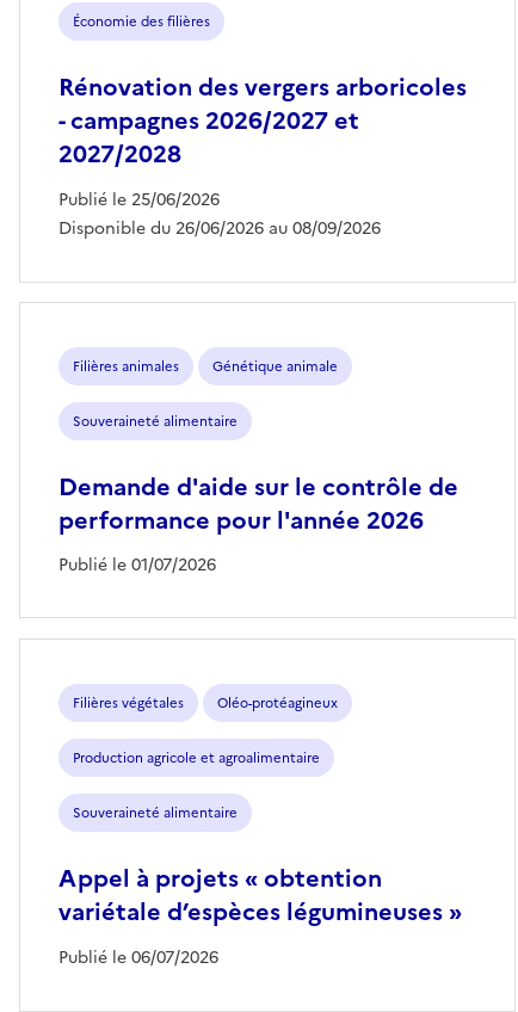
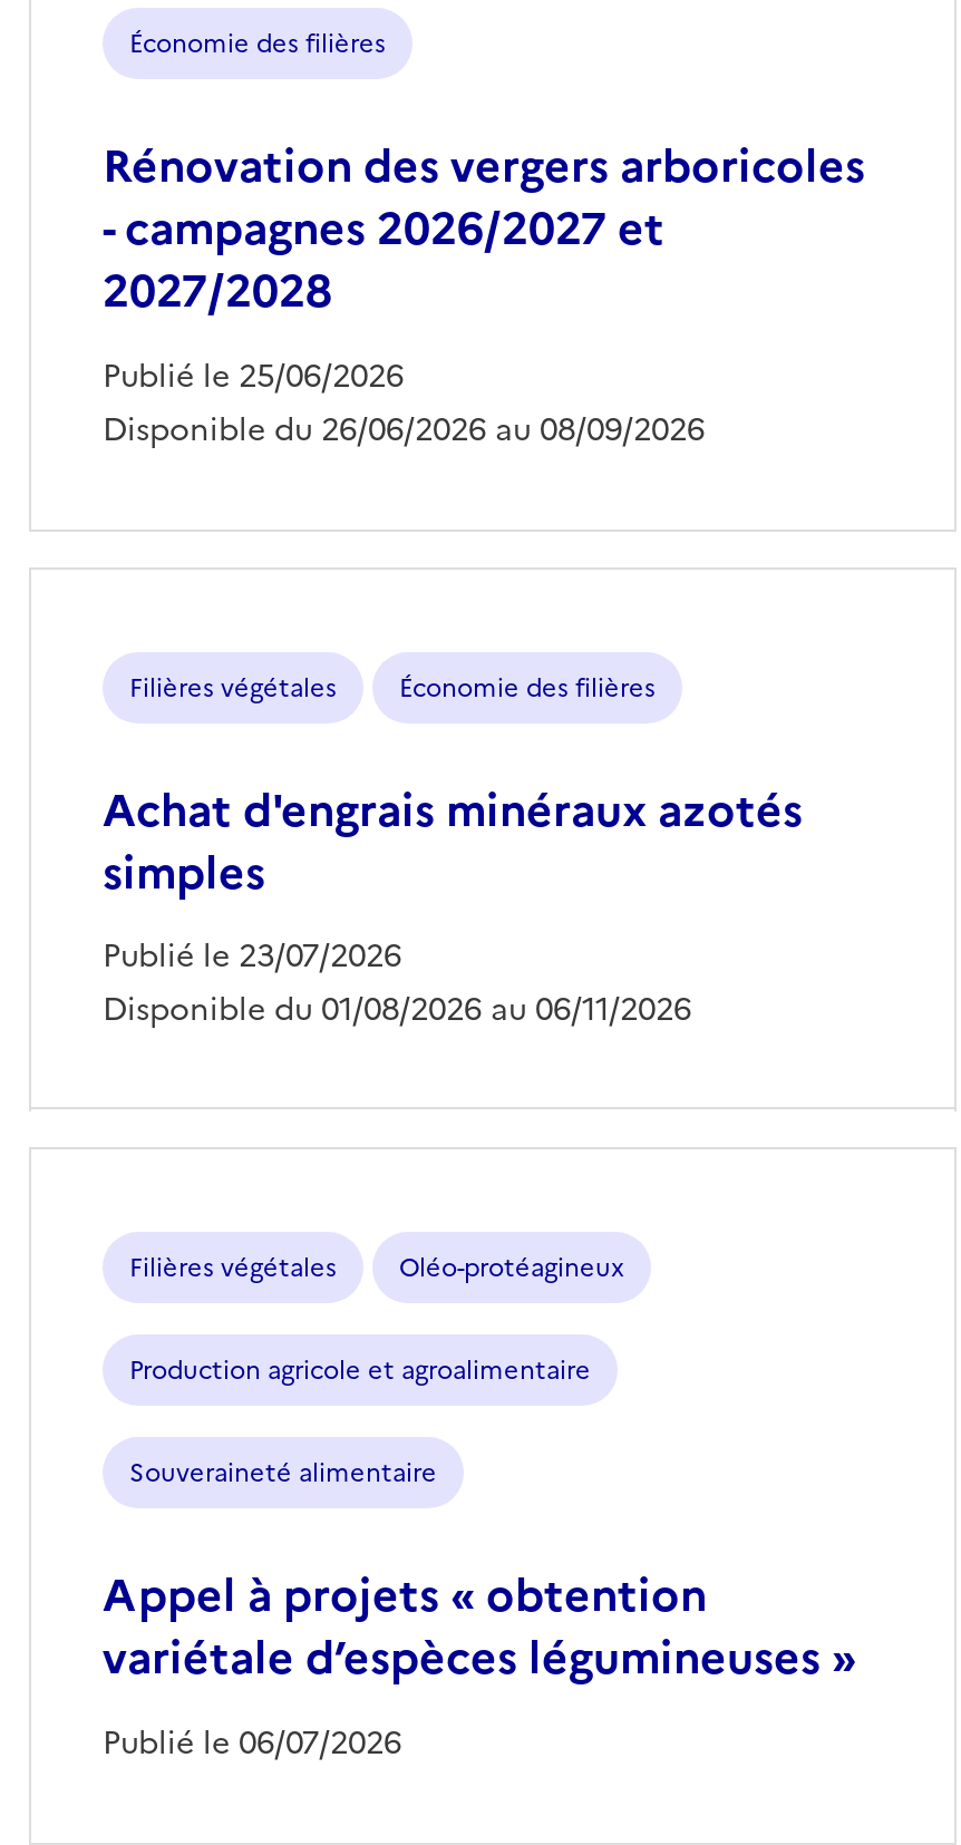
- Filières animales
- Génétique animale
- Souveraineté alimentaire
- Demande d'aide sur le contrôle de
- performance pour l'année 2026
- Publié le 01/07/2026
+ Filières végétales
+ Économie des filières
+ Achat d'engrais minéraux azotés
+ simples
+ Publié le 23/07/2026
+ Disponible du 01/08/2026 au 06/11/2026
